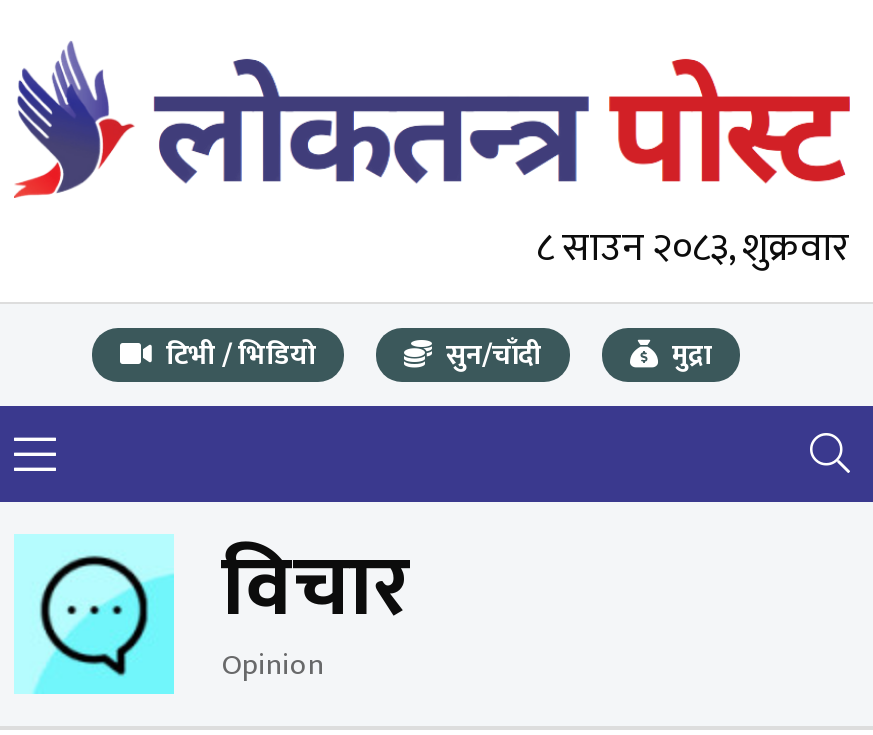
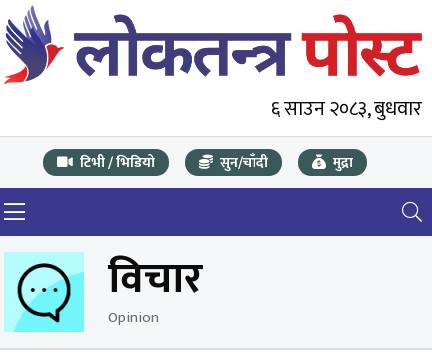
- ८ साउन २०८३, शुक्रवार
+ ६ साउन २०८३, बुधवार
